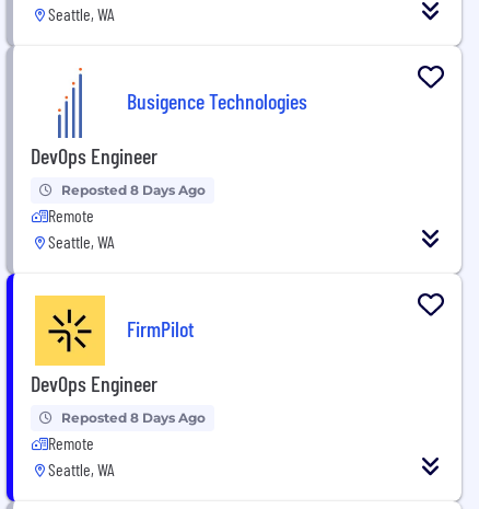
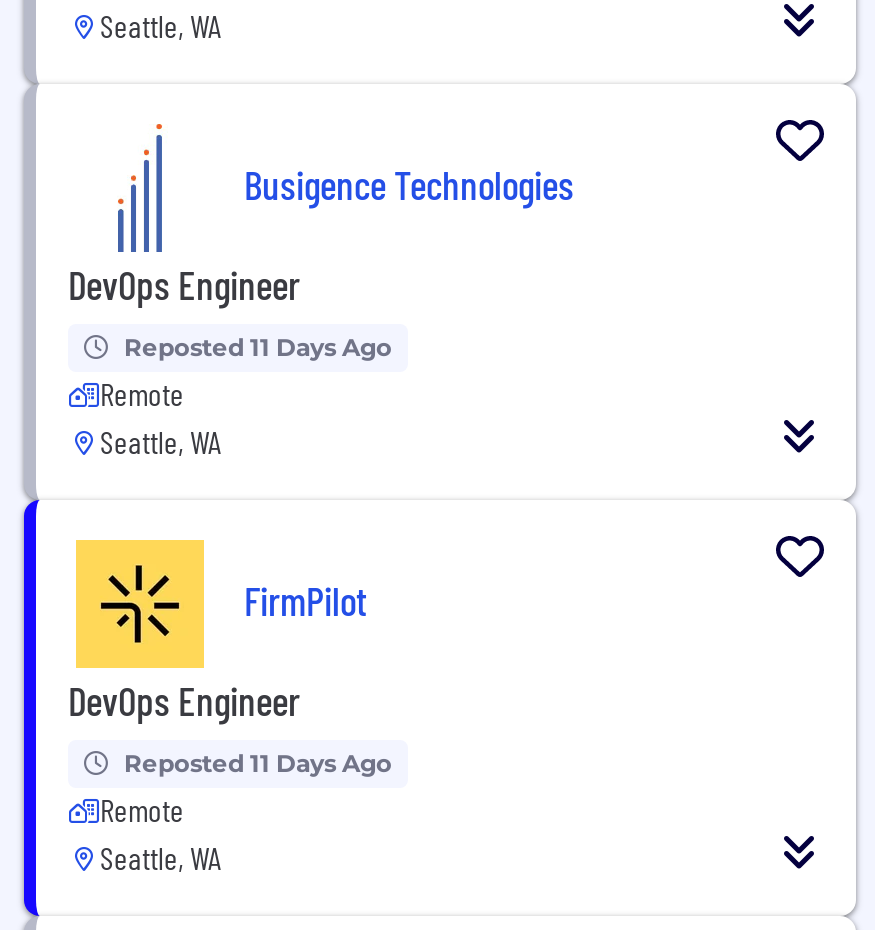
- Reposted 8 Days Ago
+ Reposted 11 Days Ago

- Reposted 8 Days Ago
+ Reposted 11 Days Ago
